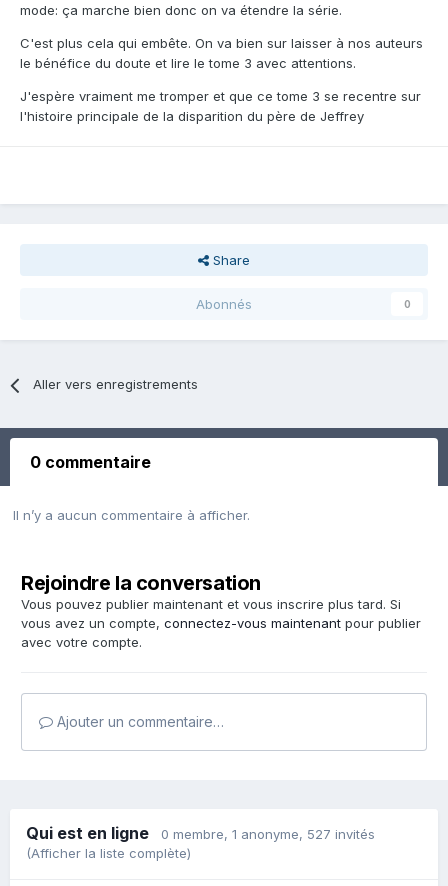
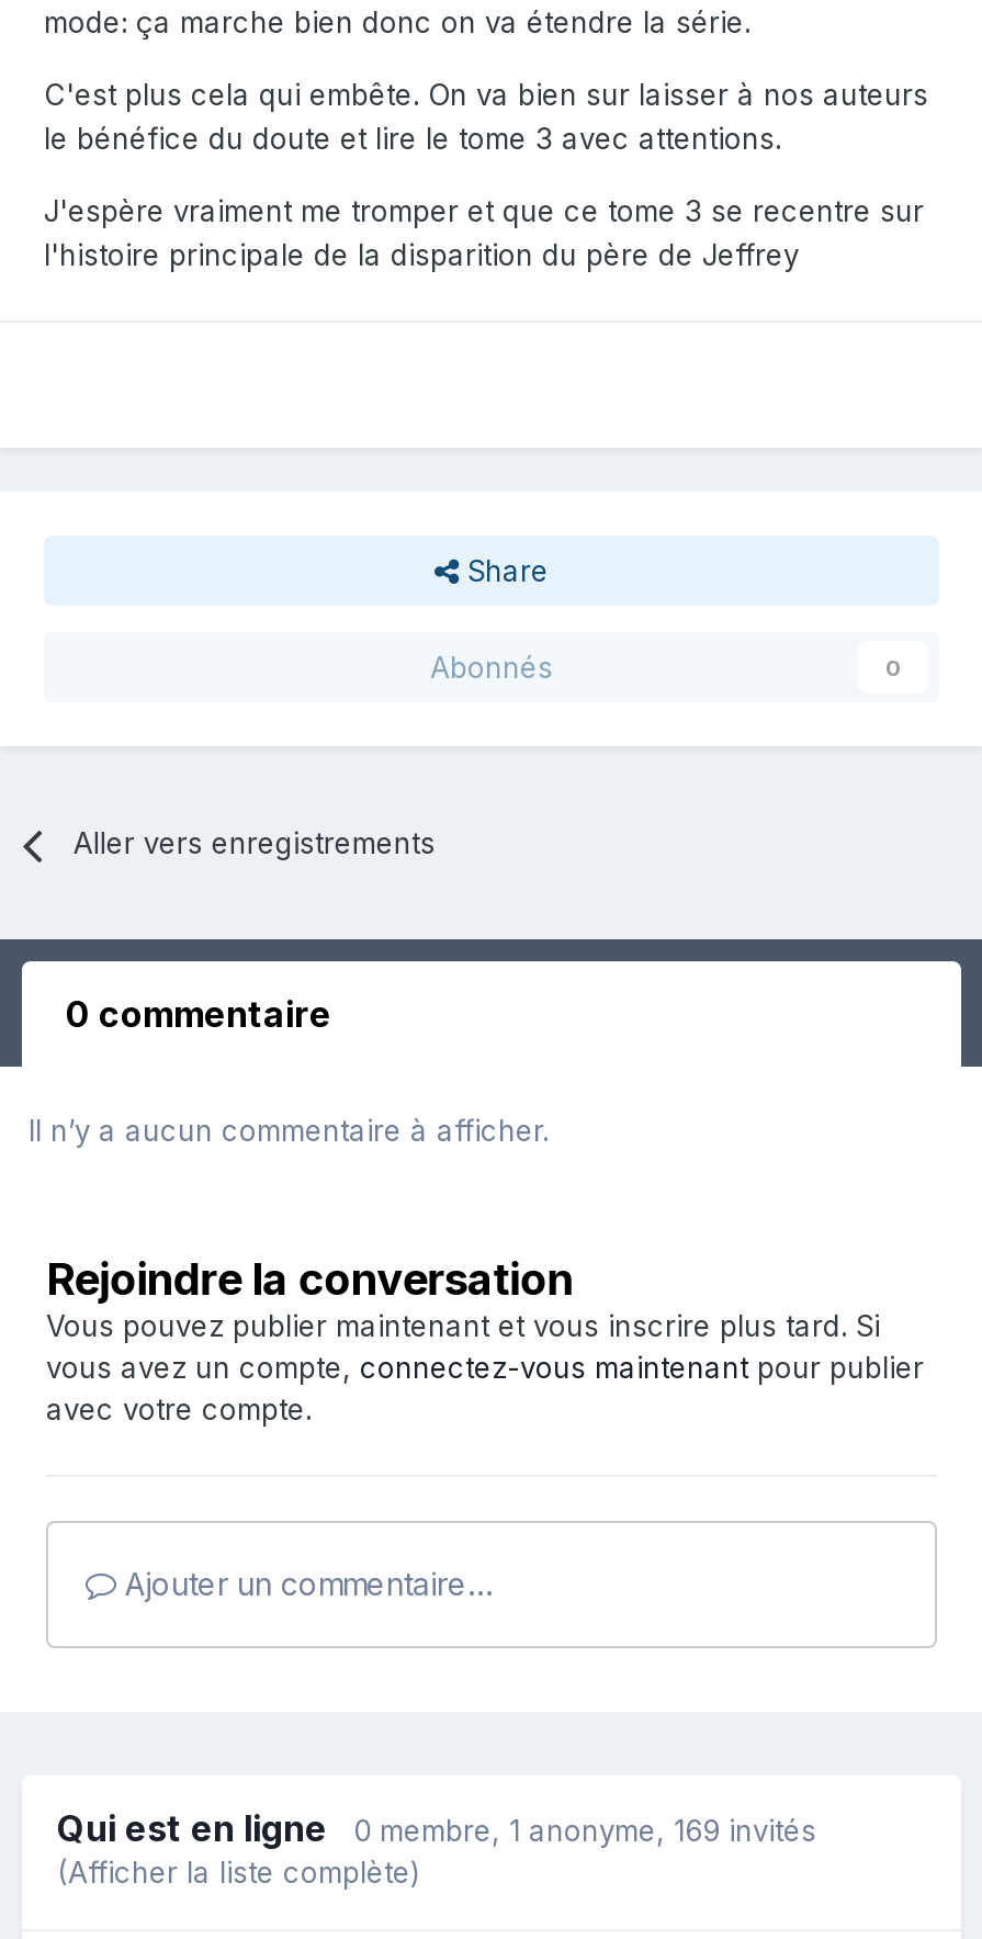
- Qui est en ligne 0 membre, 1 anonyme, 527 invités
+ Qui est en ligne 0 membre, 1 anonyme, 169 invités
